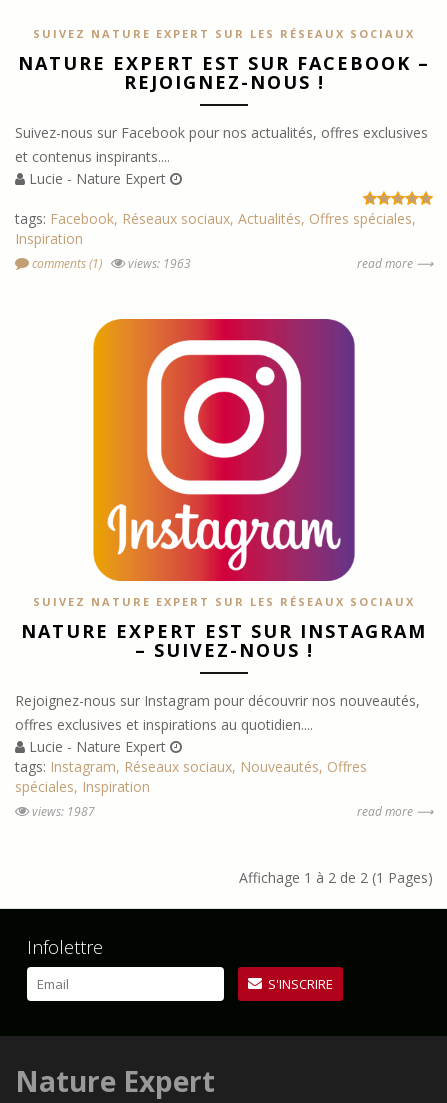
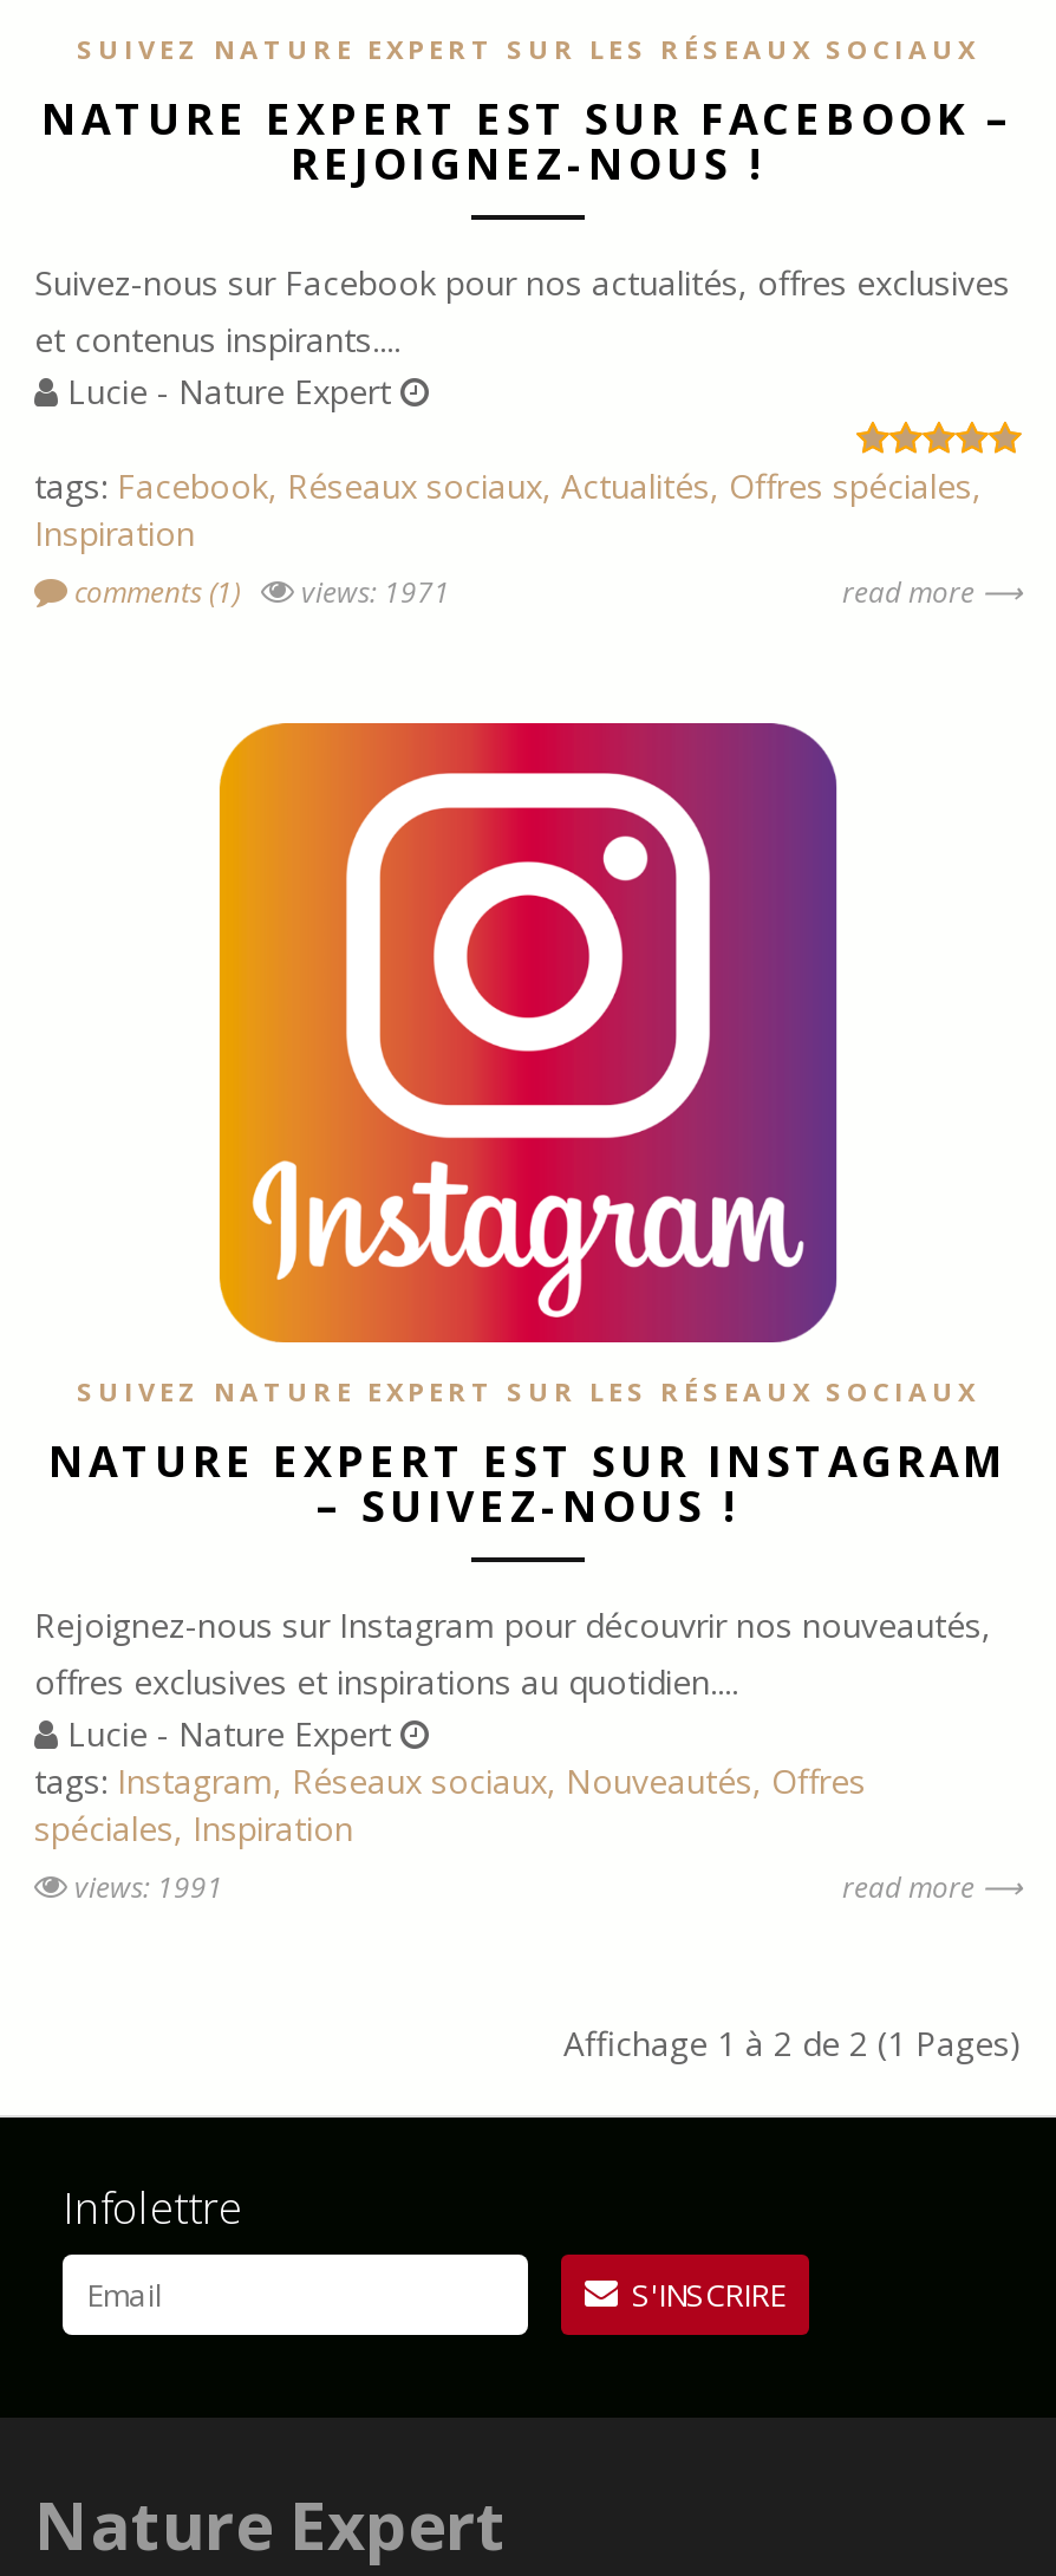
- comments (1) views: 1963
+ comments (1) views: 1971

- views: 1987
+ views: 1991
